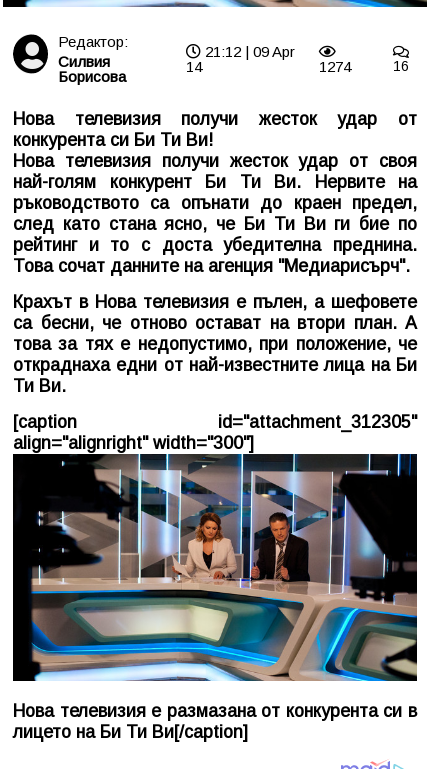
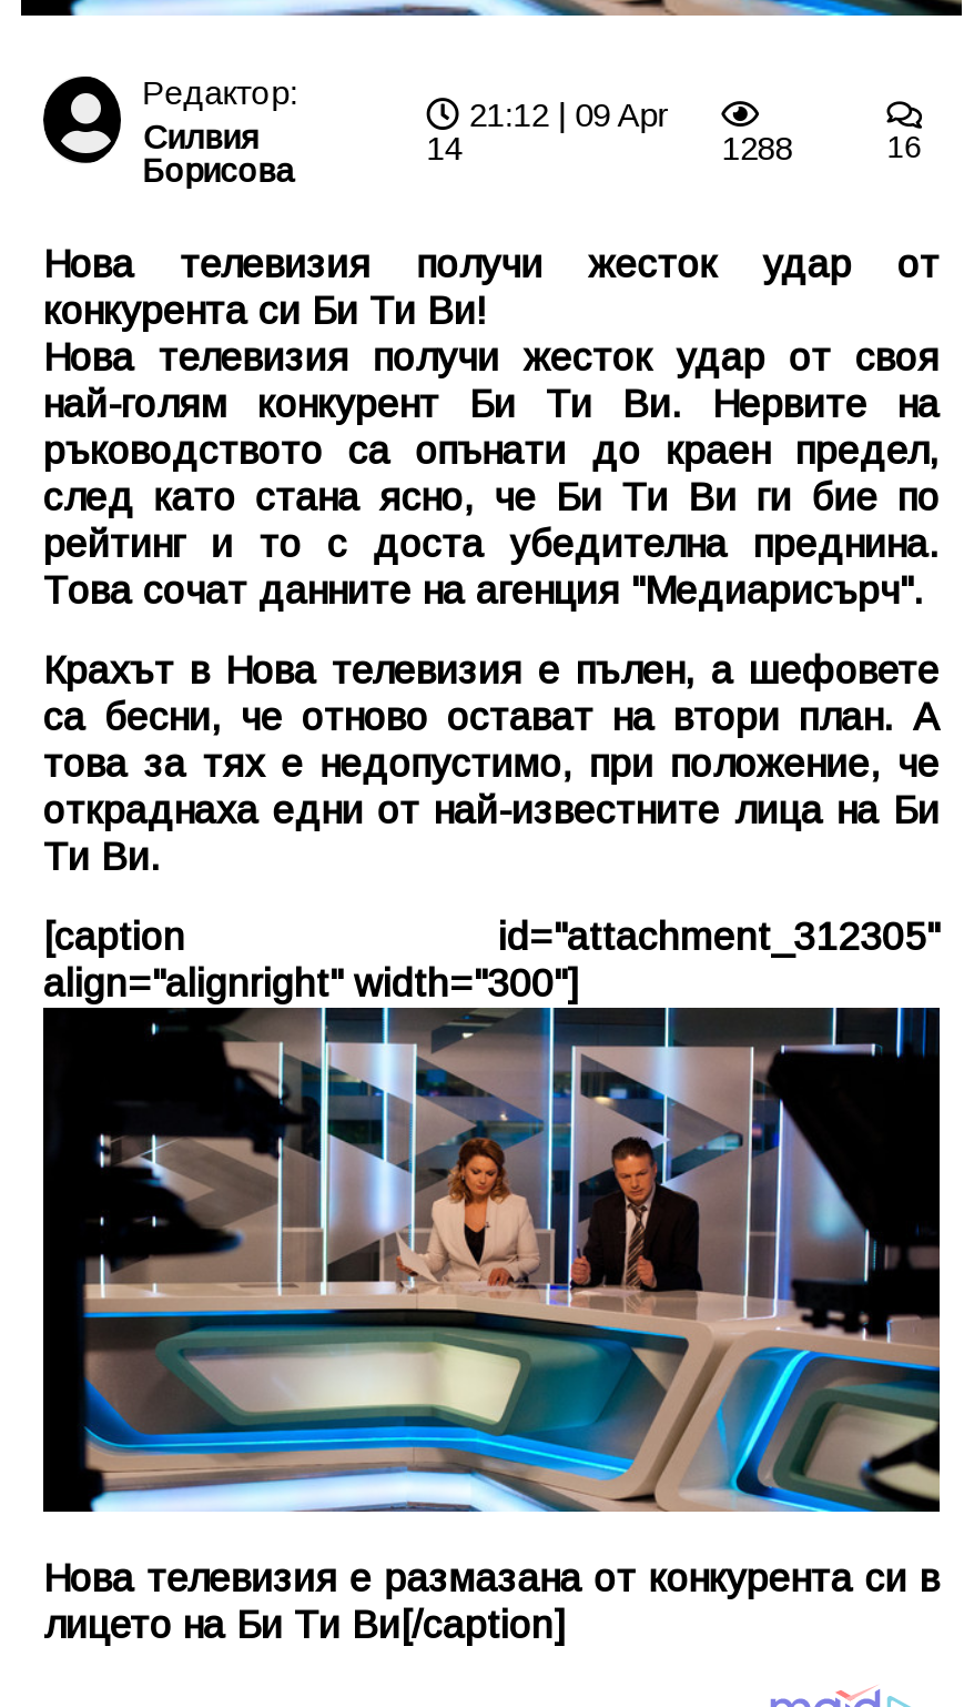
- 1274
+ 1288
